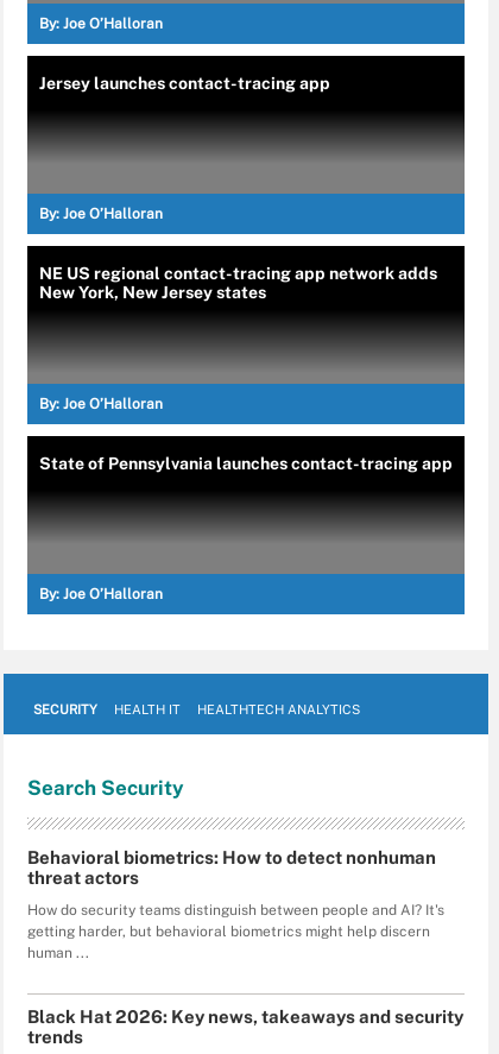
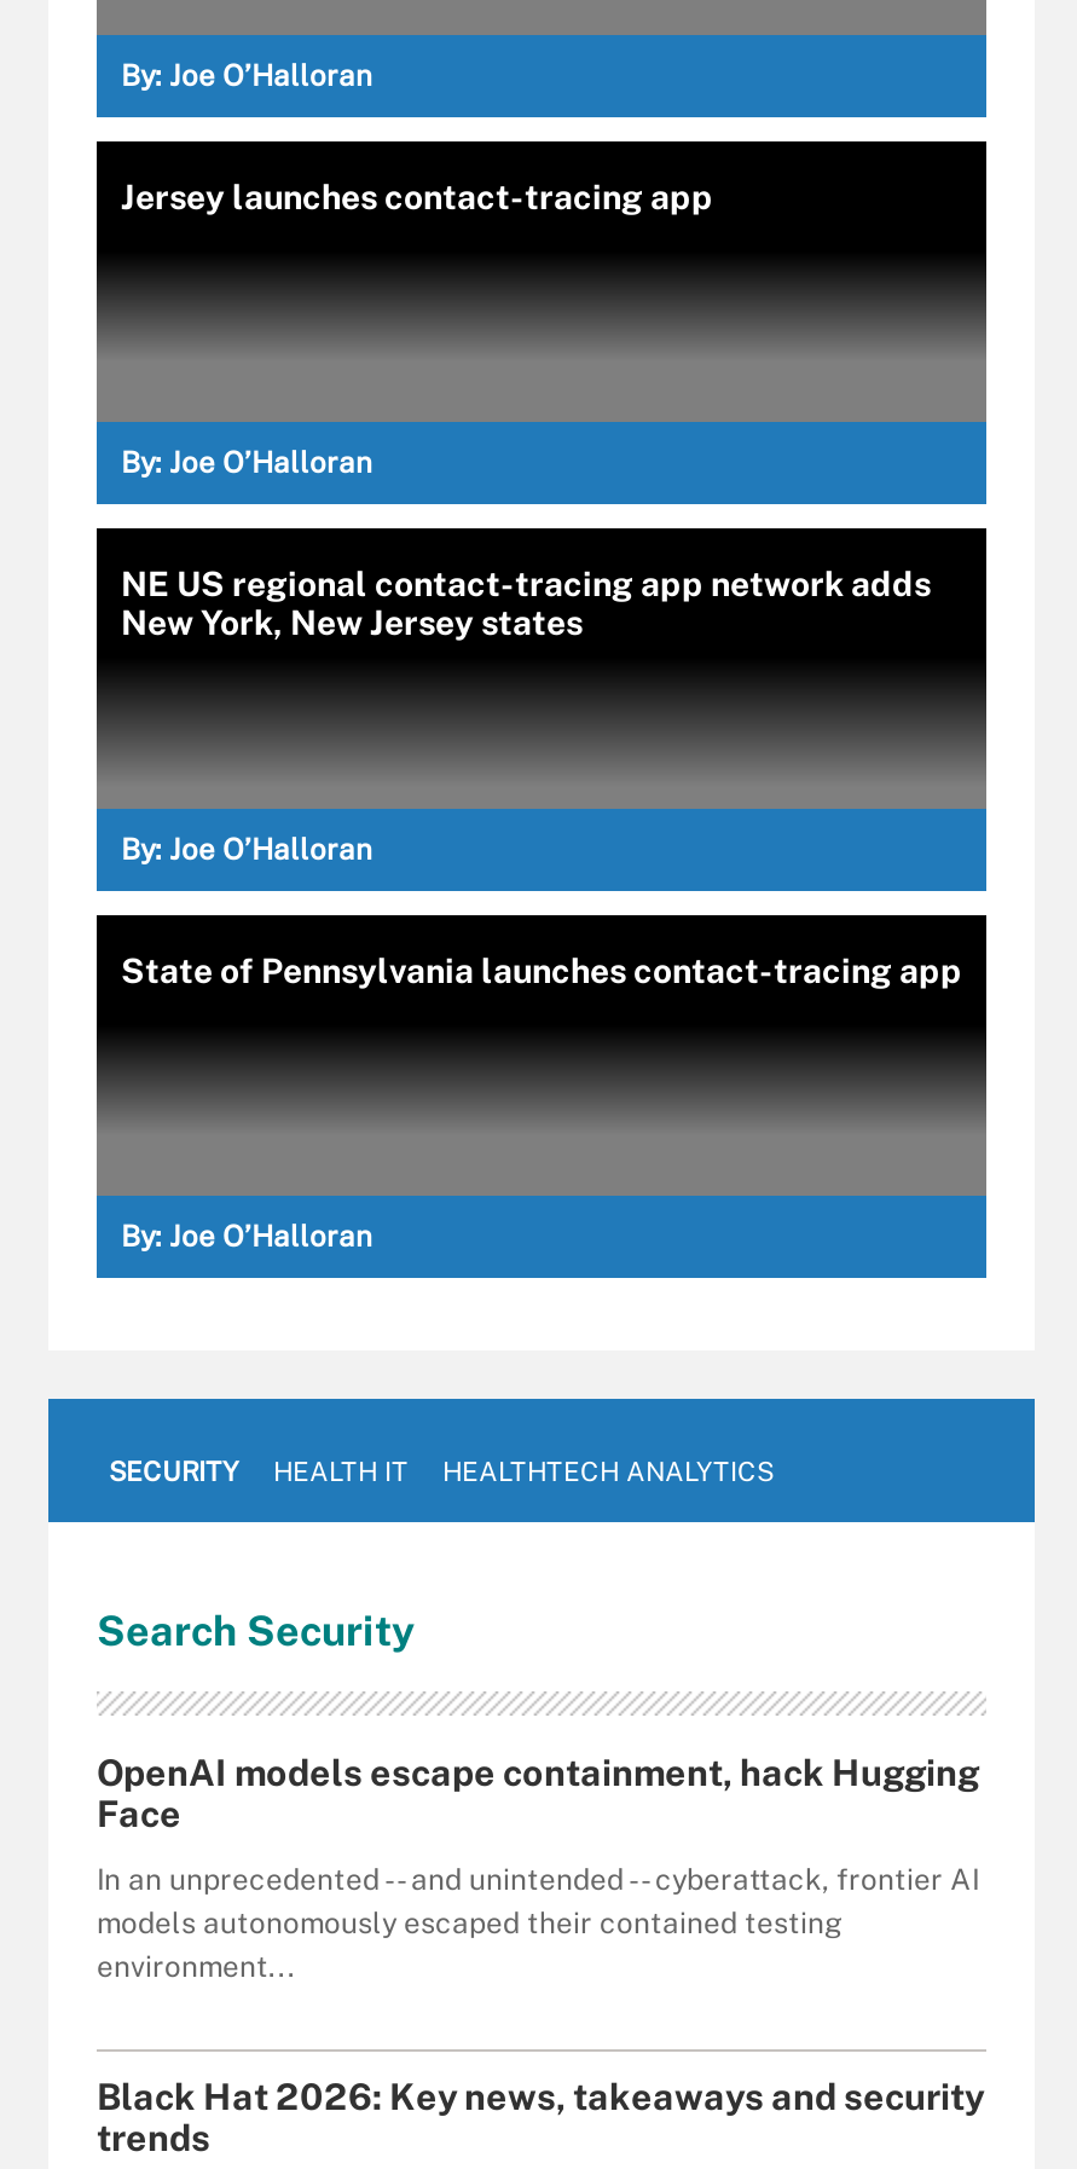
- Behavioral biometrics: How to detect nonhuman
- threat actors
+ OpenAI models escape containment, hack Hugging
+ Face

- How do security teams distinguish between people and AI? It's
- getting harder, but behavioral biometrics might help discern
- human ...
+ In an unprecedented -- and unintended -- cyberattack, frontier AI
+ models autonomously escaped their contained testing
+ environment...
